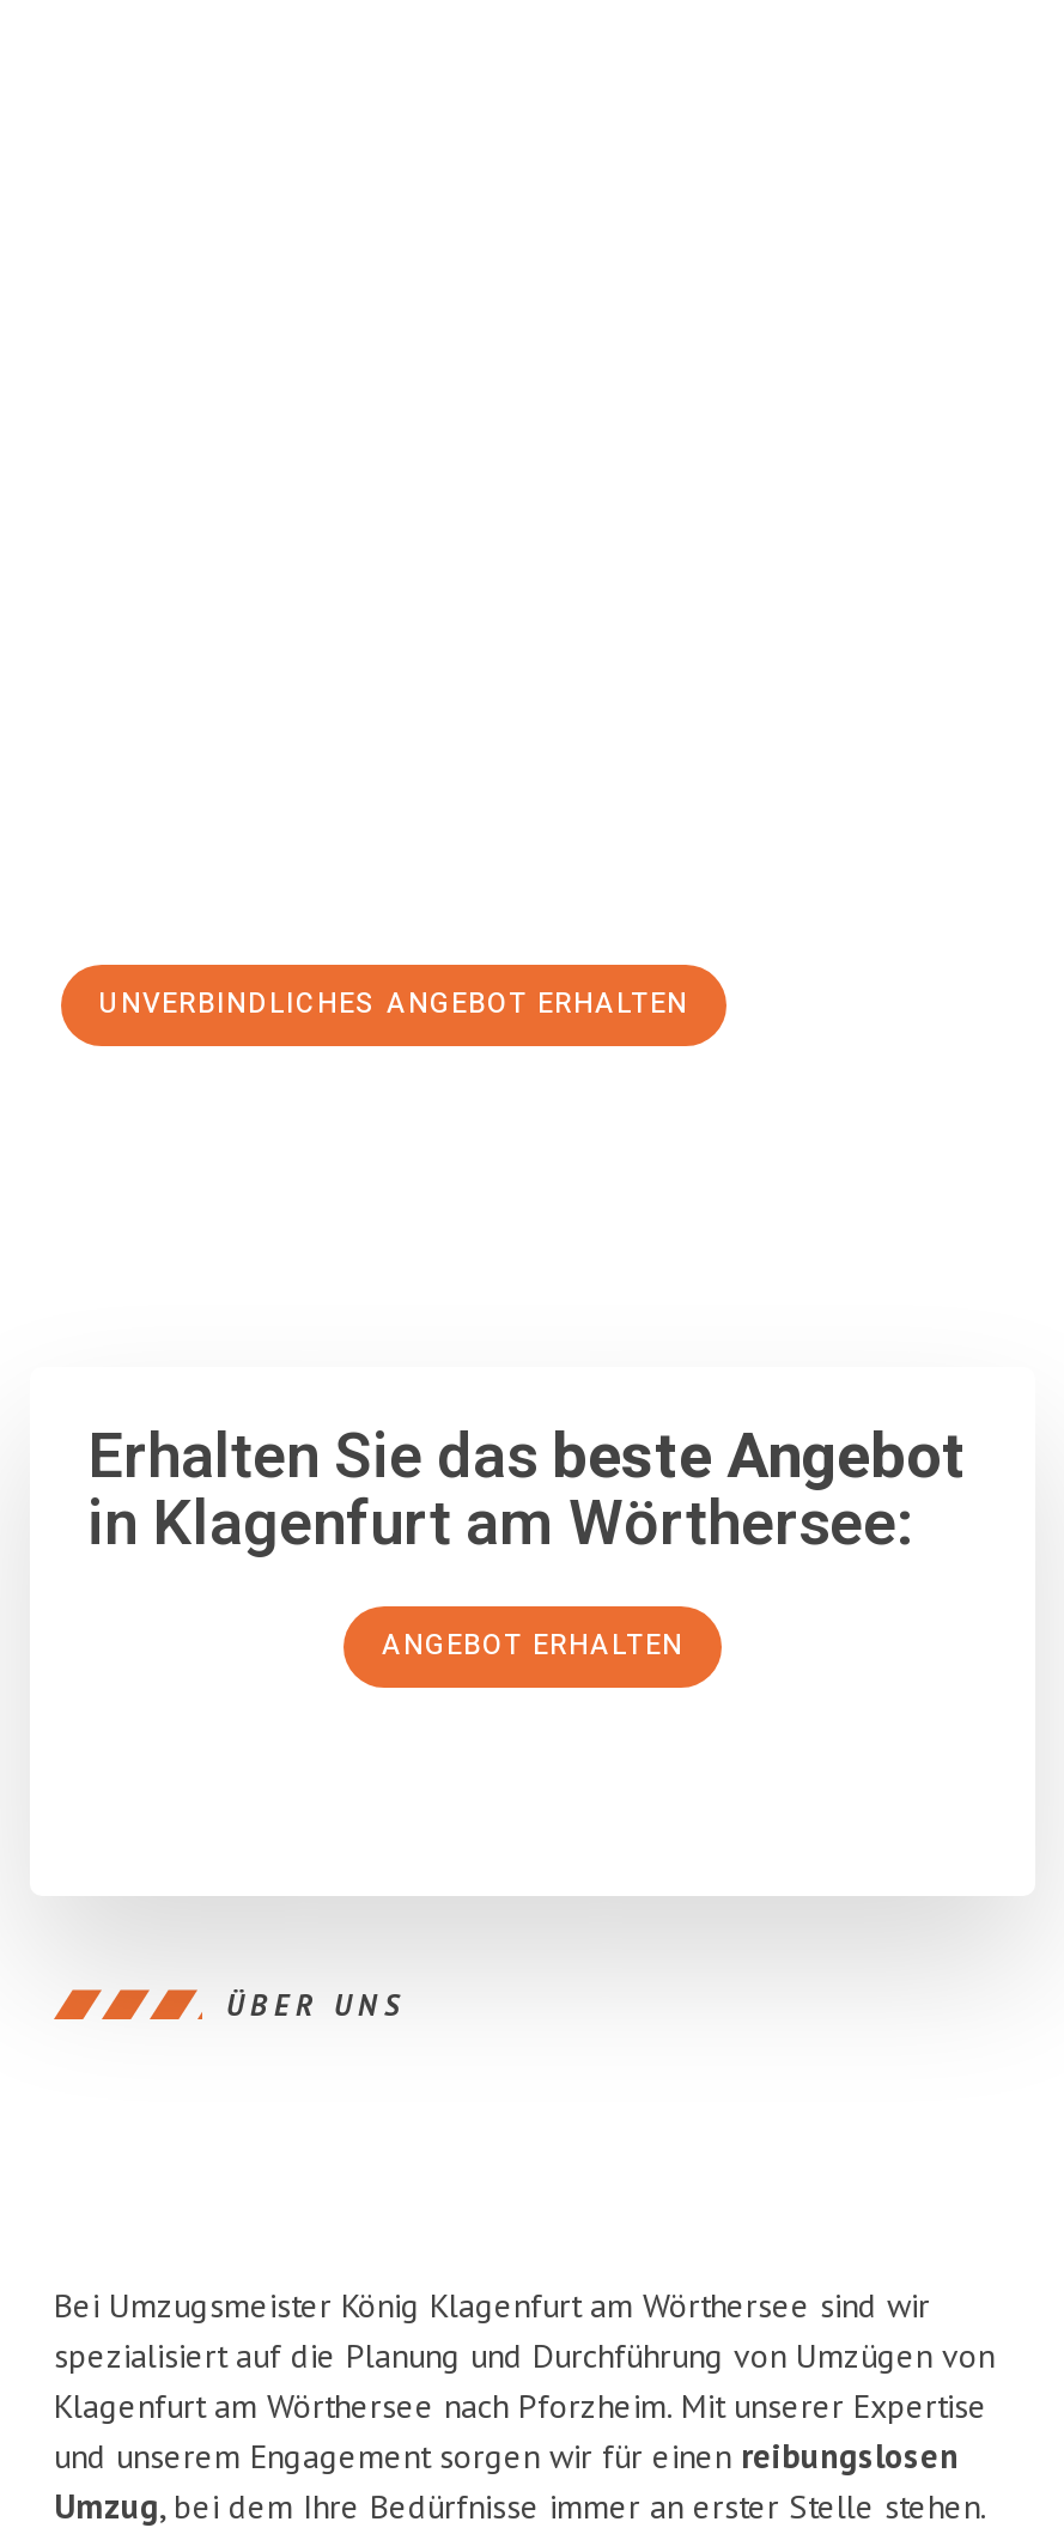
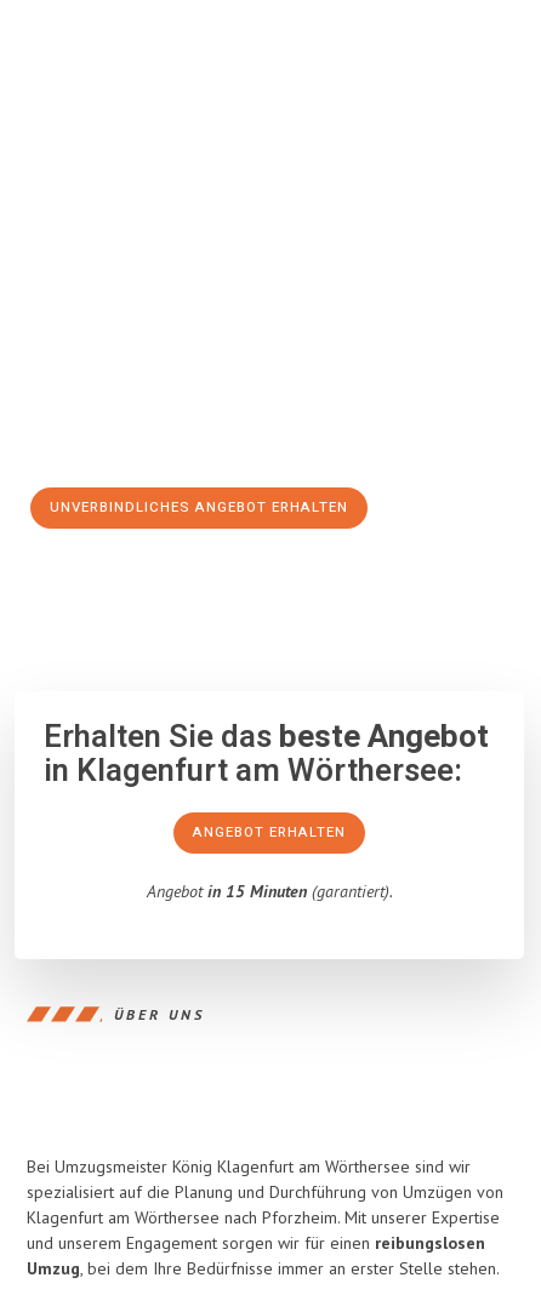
+ Angebotin 15 Minuten (garantiert).
